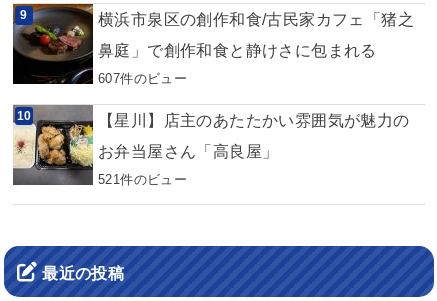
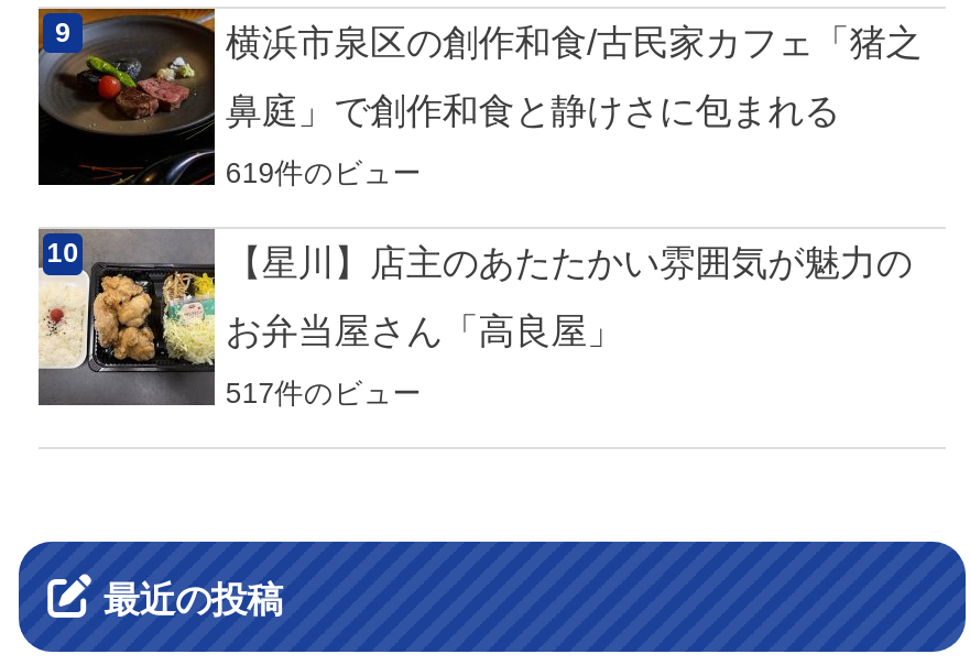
- 607件のビュー
+ 619件のビュー

- 521件のビュー
+ 517件のビュー
